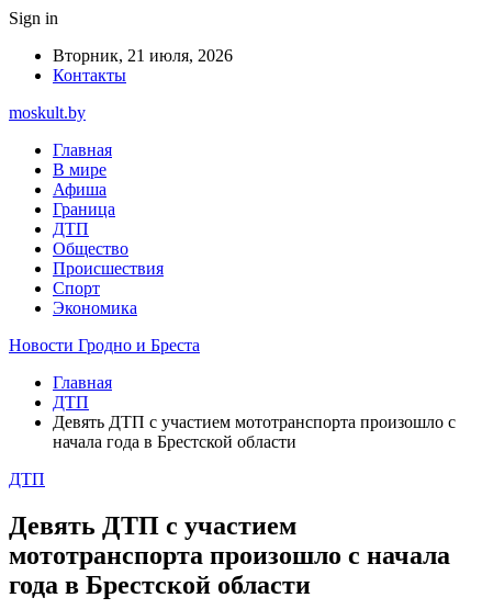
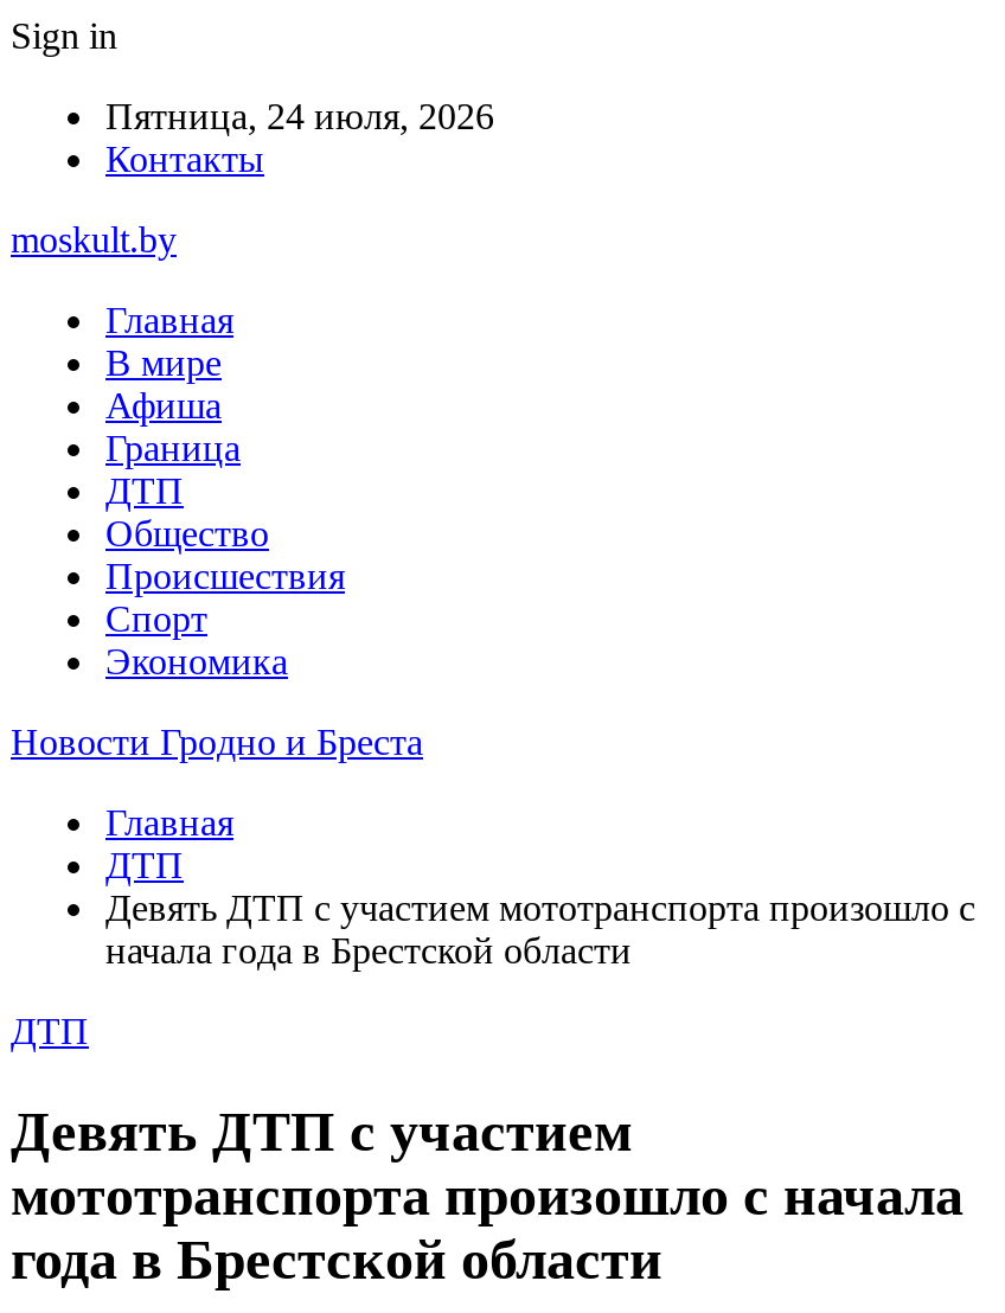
- Вторник, 21 июля, 2026
+ Пятница, 24 июля, 2026
